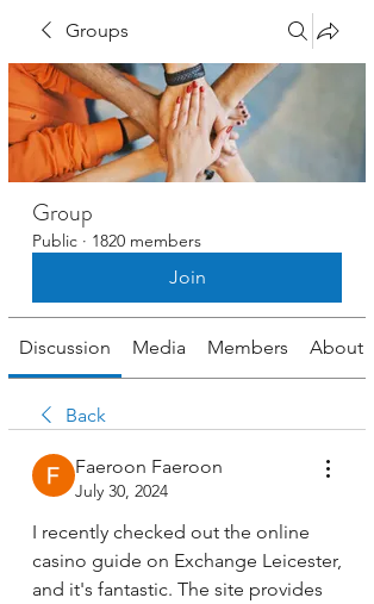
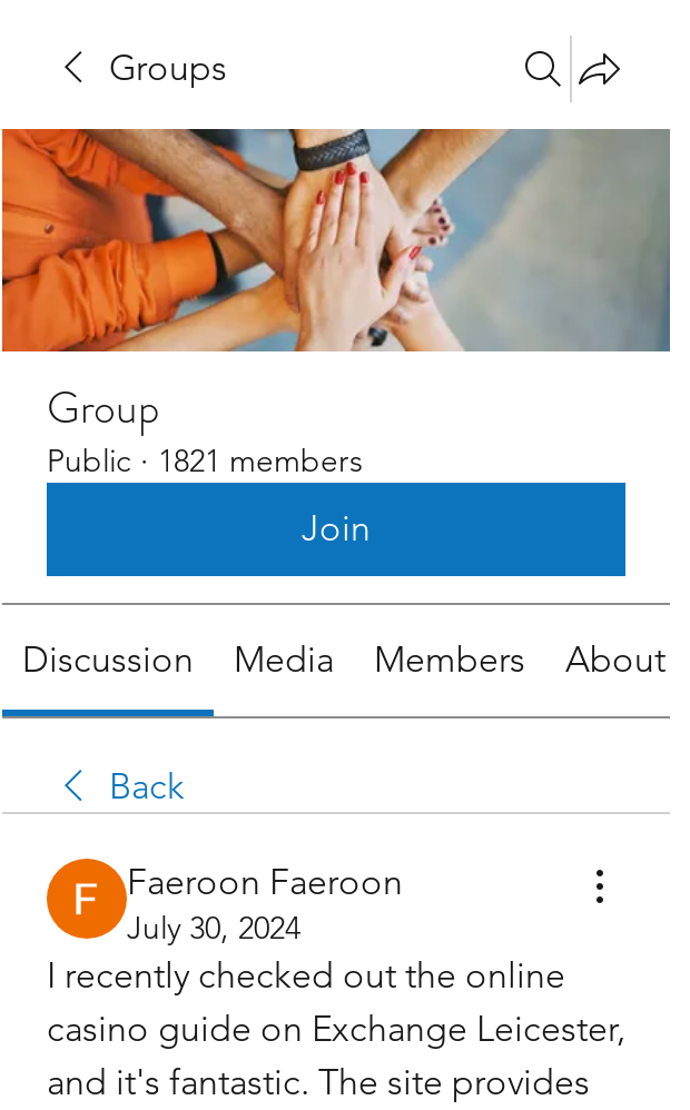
- Public · 1820 members
+ Public · 1821 members
